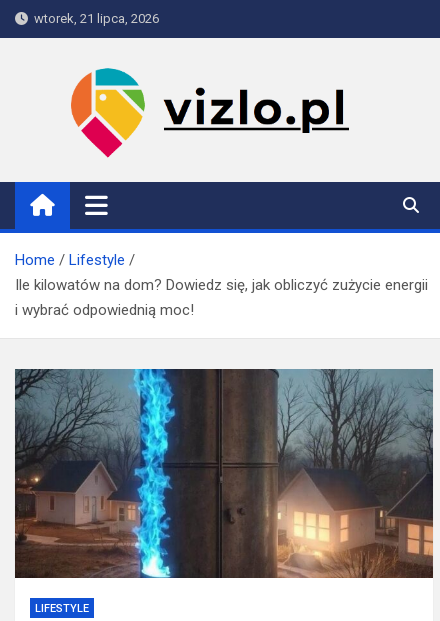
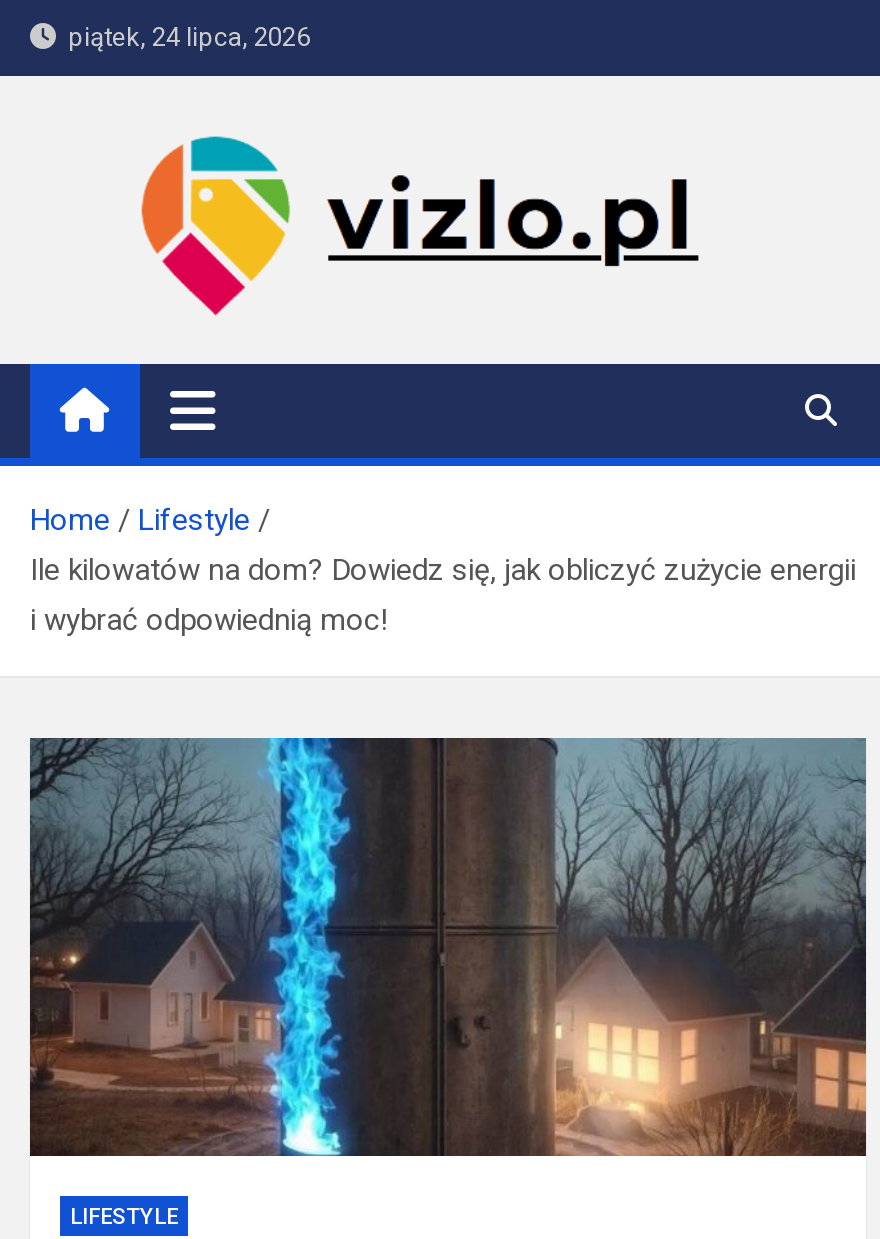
- wtorek, 21 lipca, 2026
+ piątek, 24 lipca, 2026
